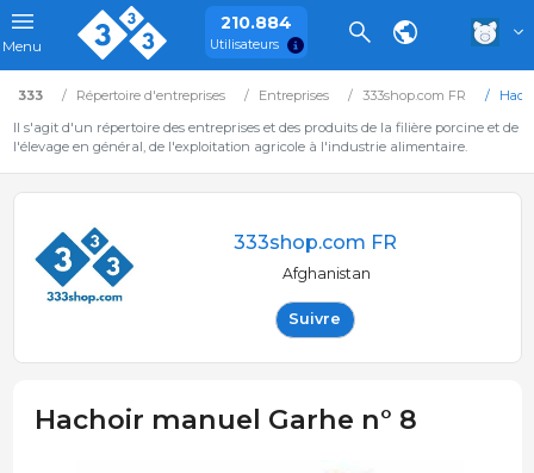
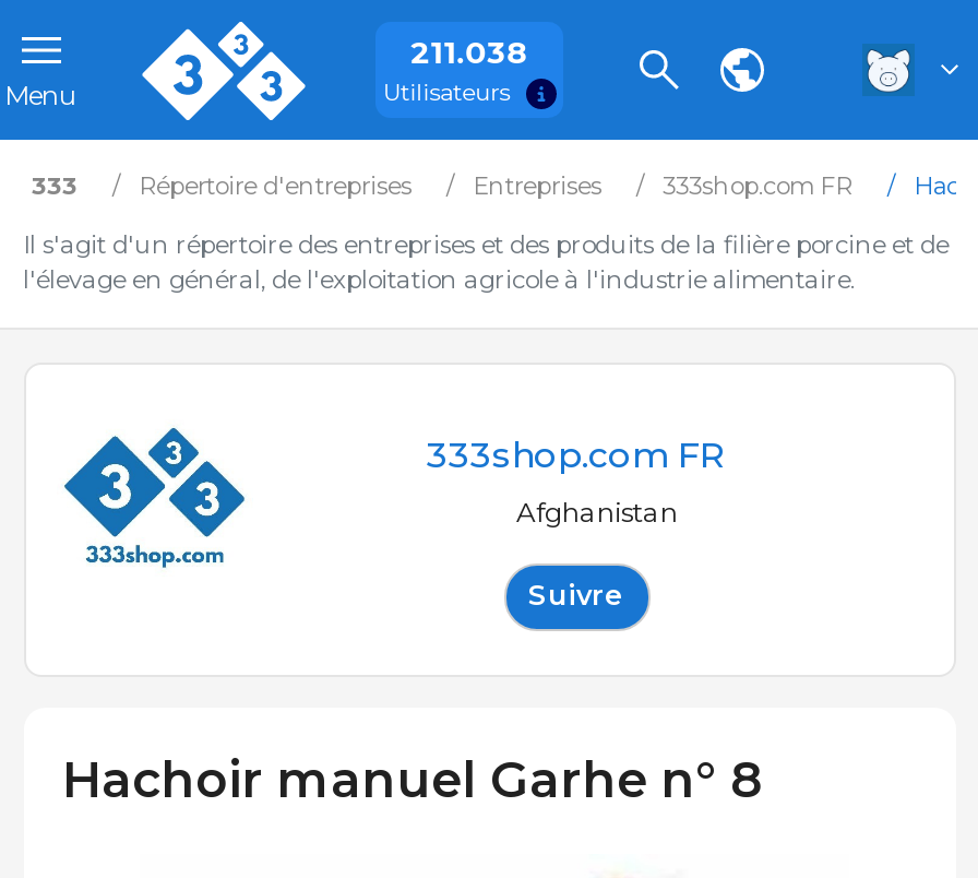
- 210.884
+ 211.038
